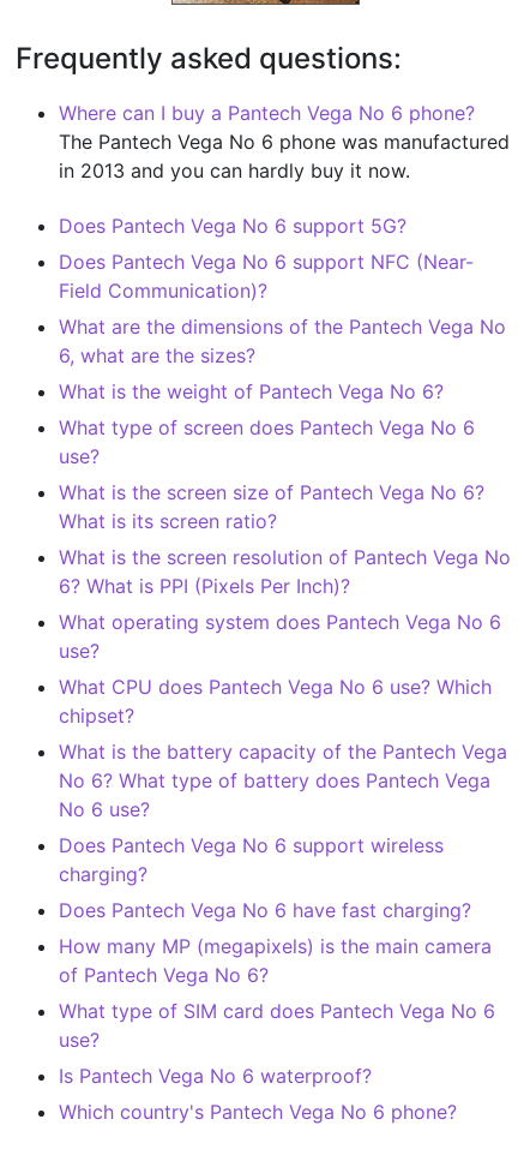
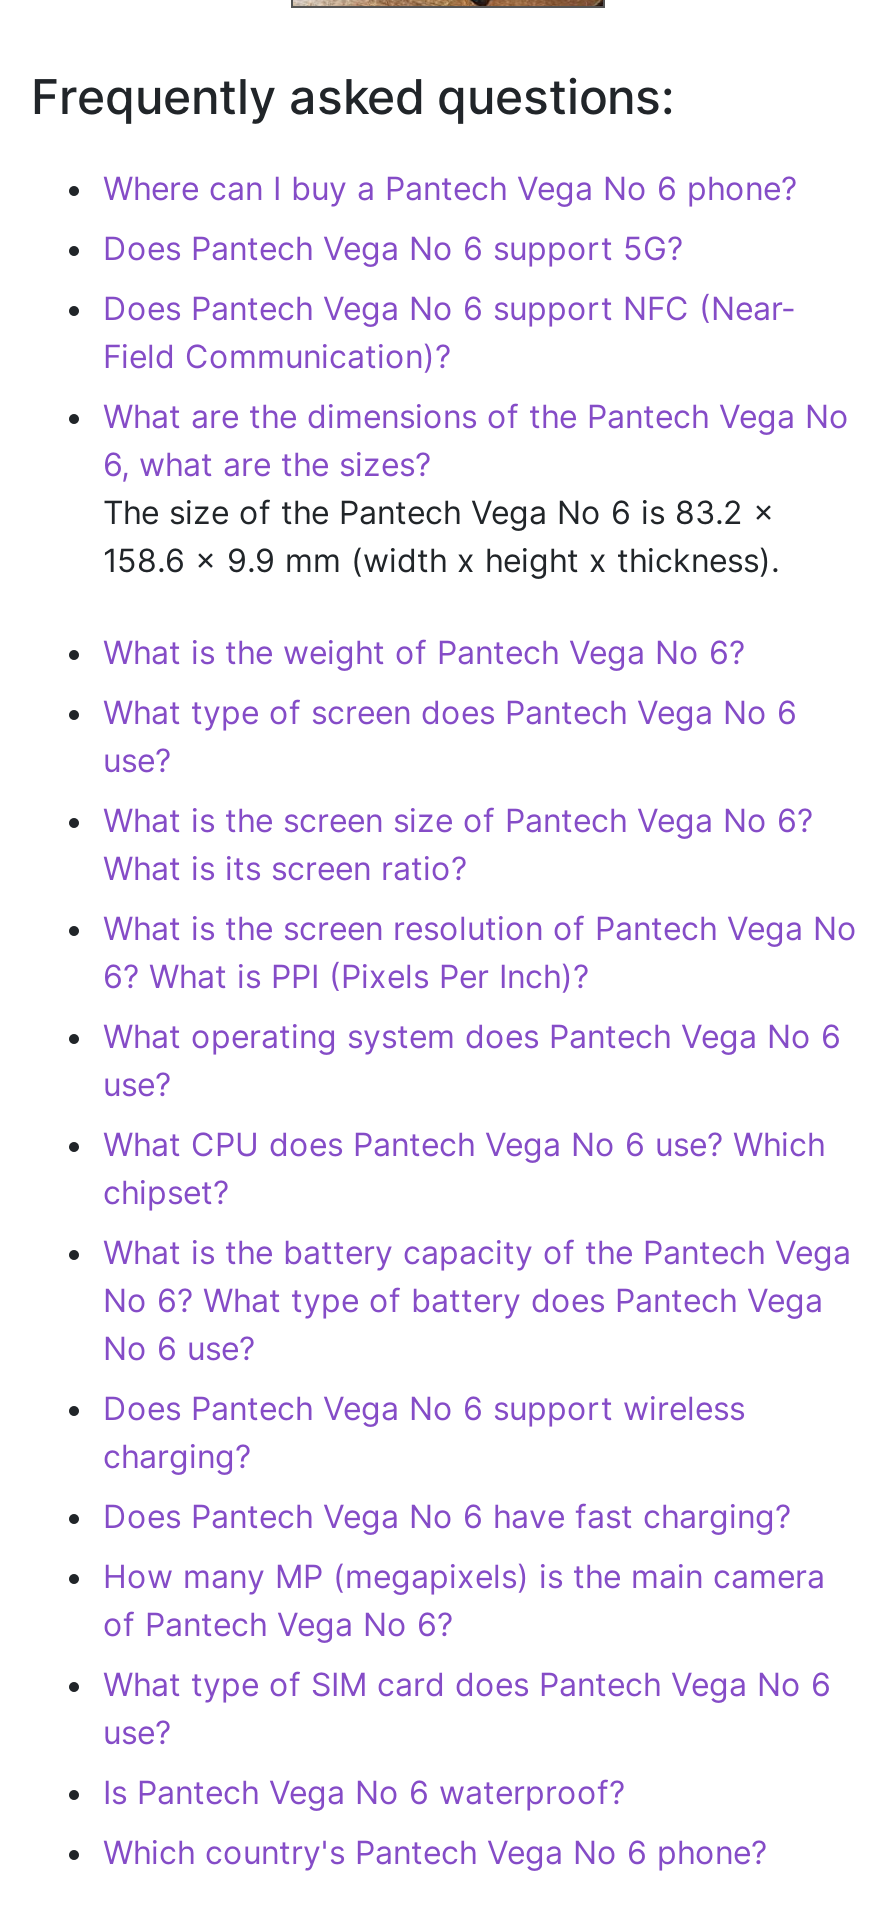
- The Pantech Vega No 6 phone was manufactured
- in 2013 and you can hardly buy it now.

moved up: Does Pantech Vega No 6 support 5G? | Does Pantech Vega No 6 support NFC (Near- | Field Communication)? | What are the dimensions of the Pantech Vega No | 6, what are the sizes?

+ The size of the Pantech Vega No 6 is 83.2 x
+ 158.6 x 9.9 mm (width x height x thickness).
